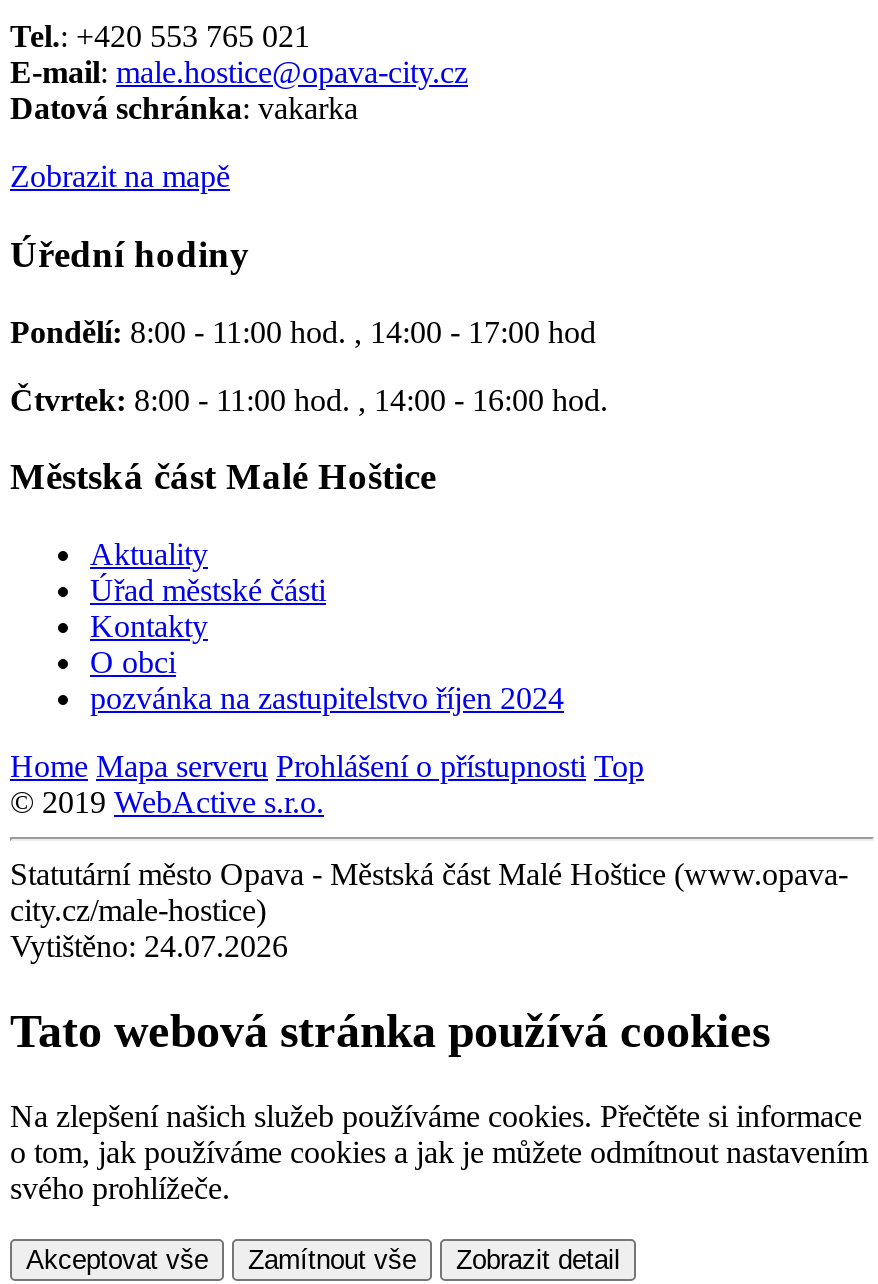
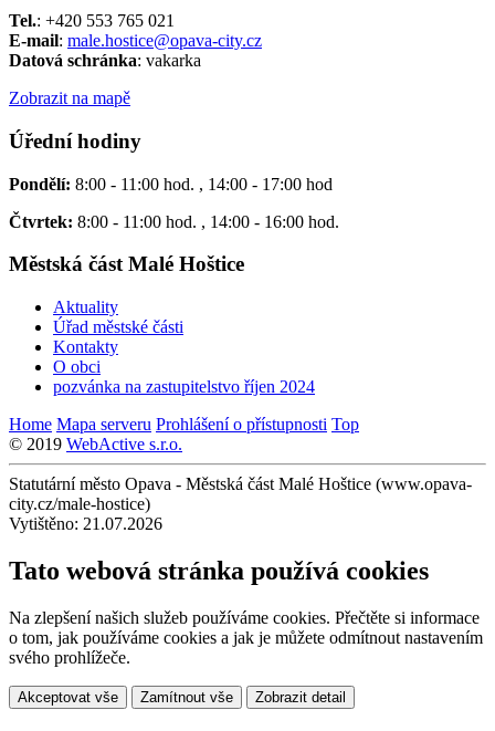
- Vytištěno: 24.07.2026
+ Vytištěno: 21.07.2026
